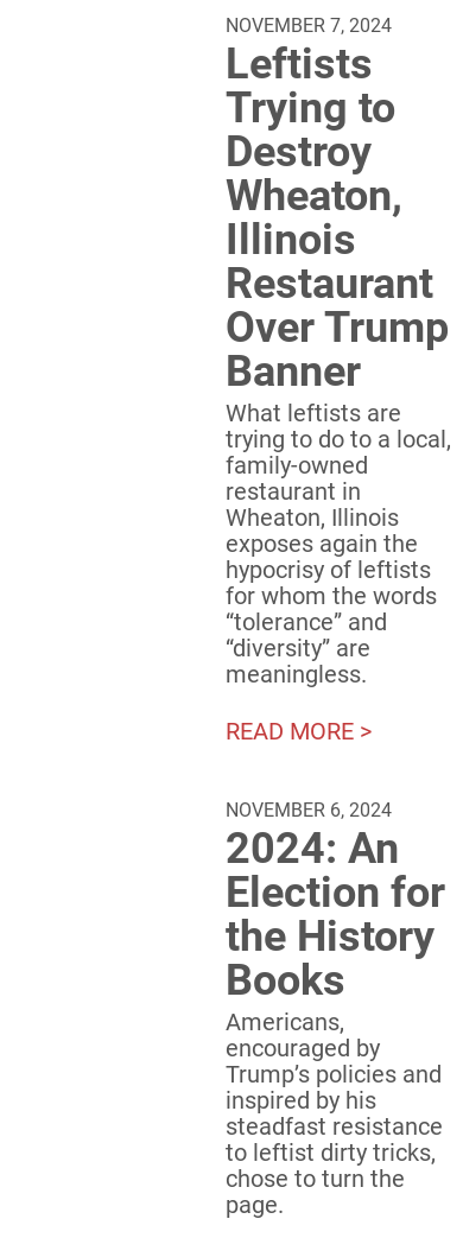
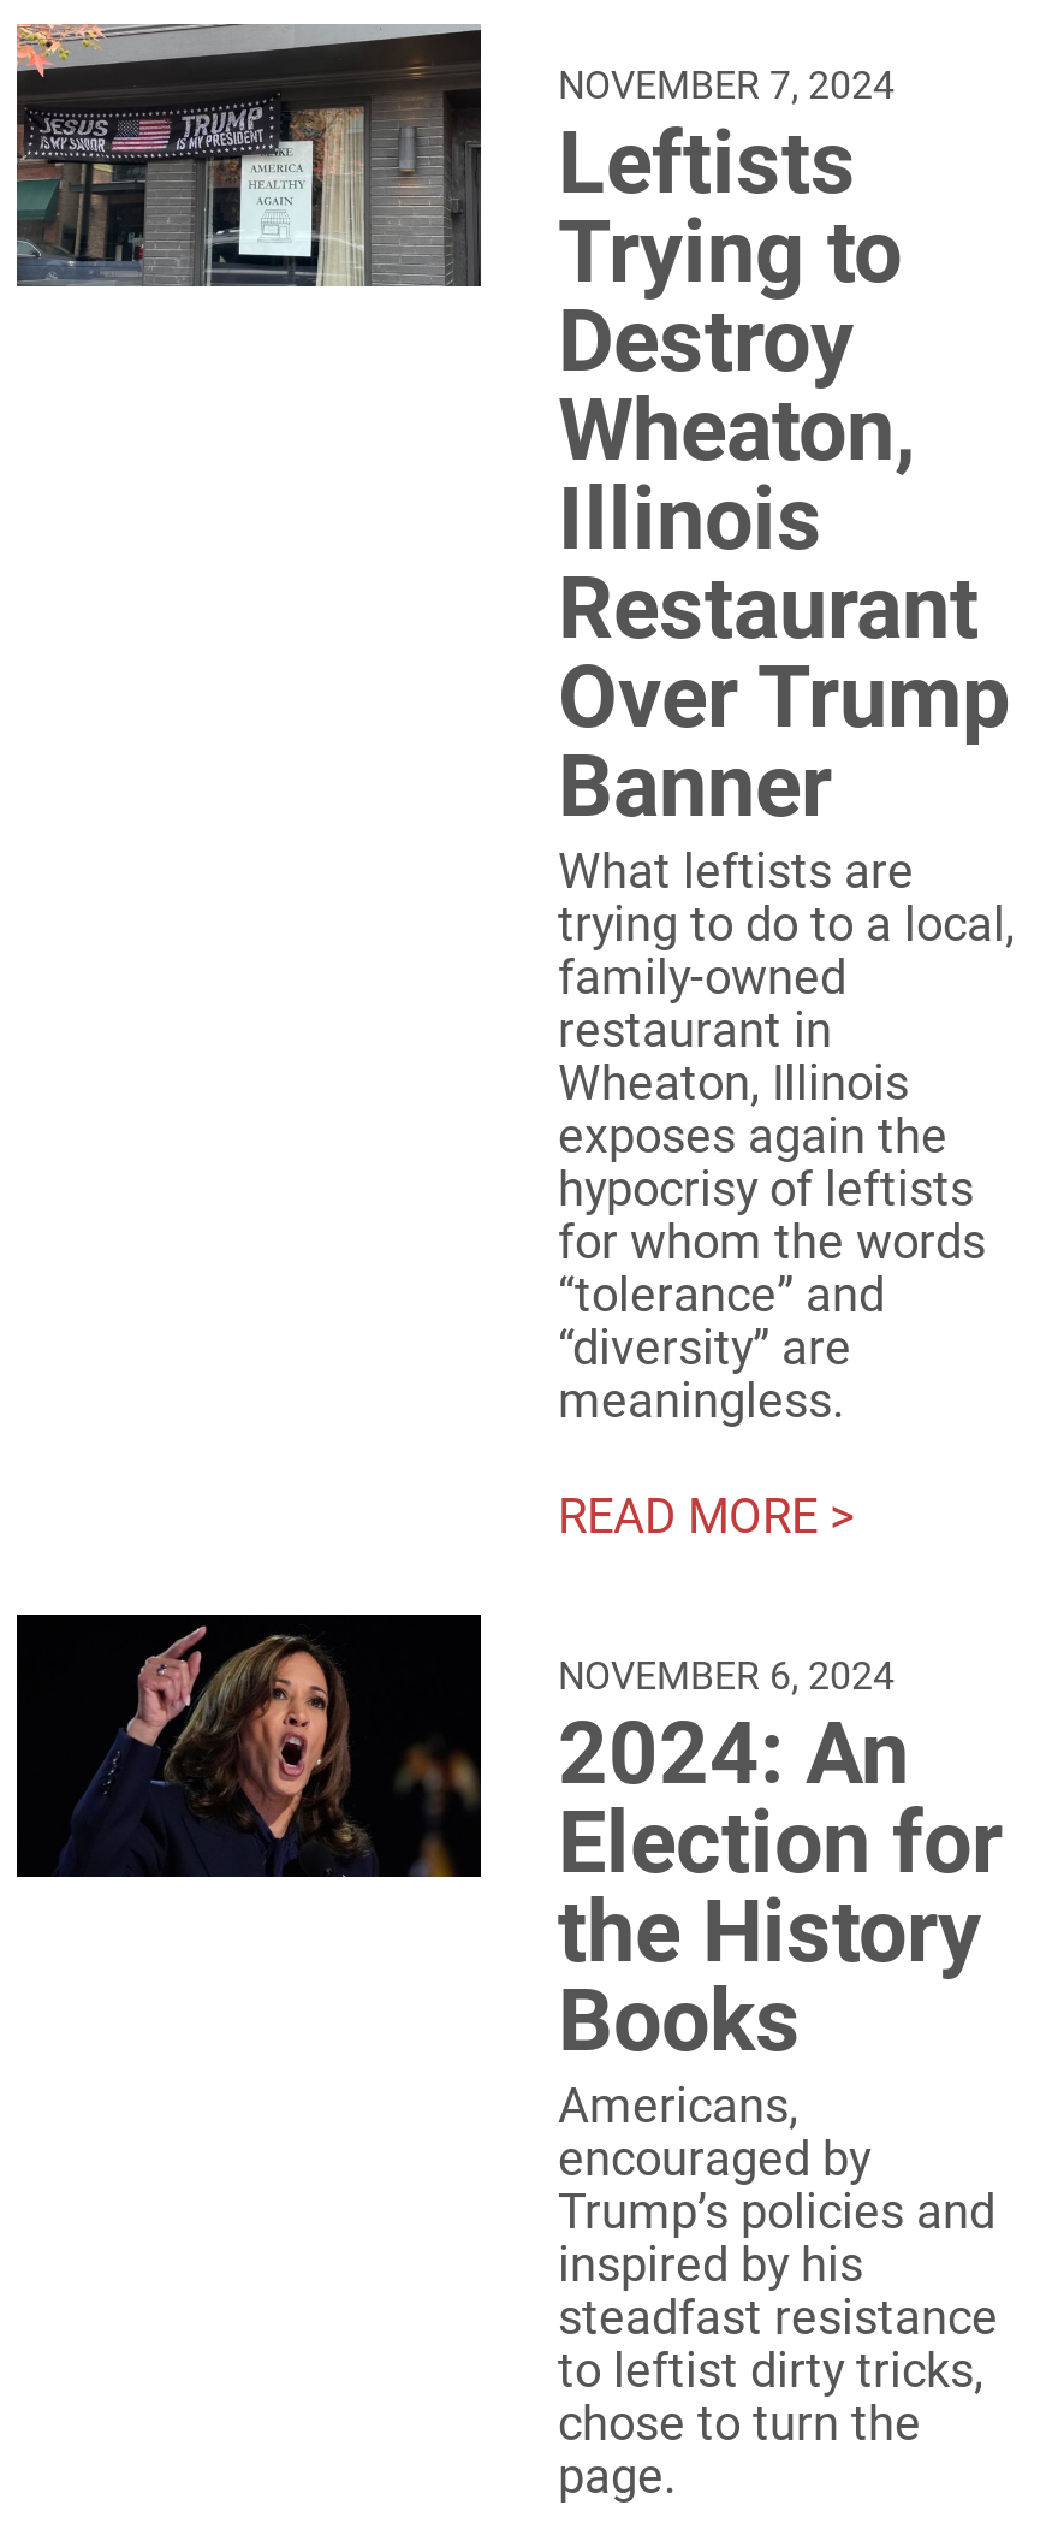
+ [image]

+ [image]
